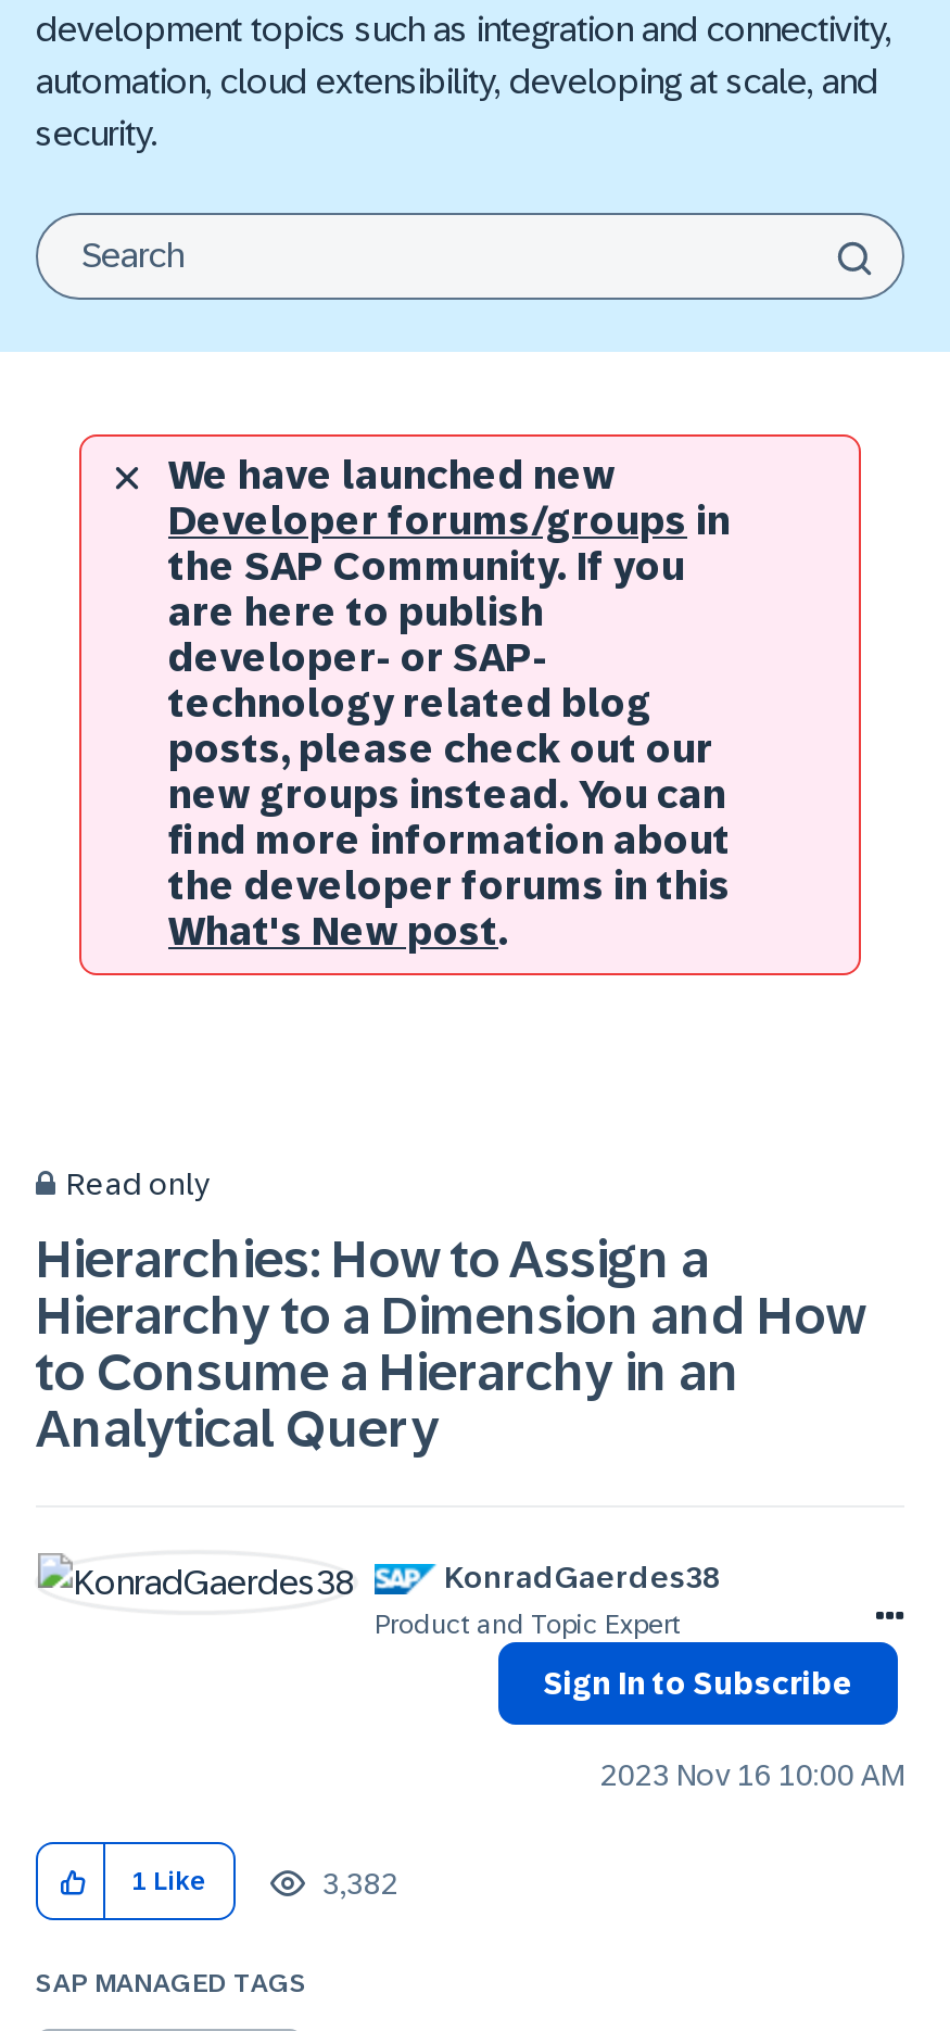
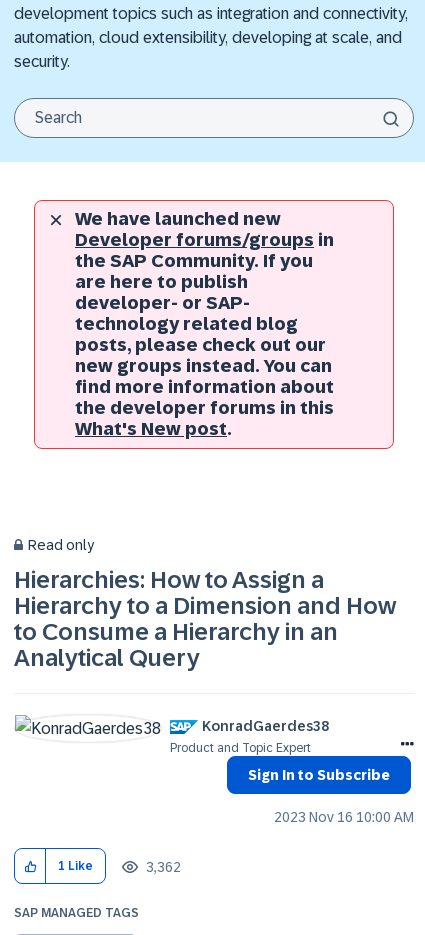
- 3,382
+ 3,362
